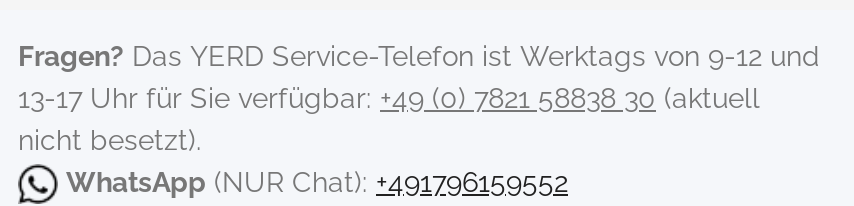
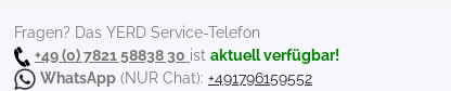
- Fragen? Das YERD Service-Telefon ist Werktags von 9-12 und
- 13-17 Uhr für Sie verfügbar: +49 (0) 7821 58838 30 (aktuell
- nicht besetzt).
+ Fragen? Das YERD Service-Telefon
+ +49 (0) 7821 58838 30 ist aktuell verfügbar!
